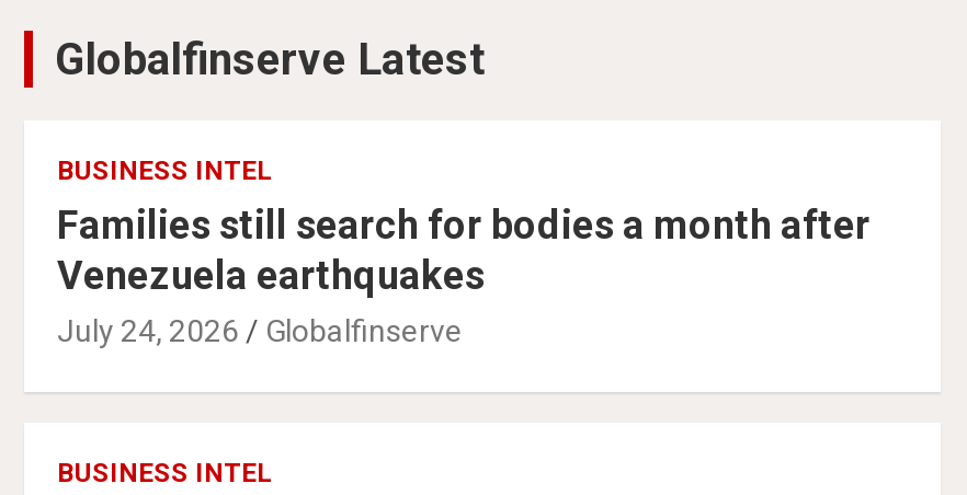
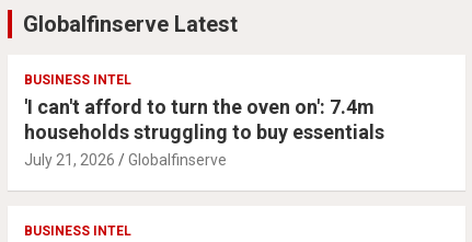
- Families still search for bodies a month after
- Venezuela earthquakes
- July 24, 2026
+ 'I can't afford to turn the oven on': 7.4m
+ households struggling to buy essentials
+ July 21, 2026
